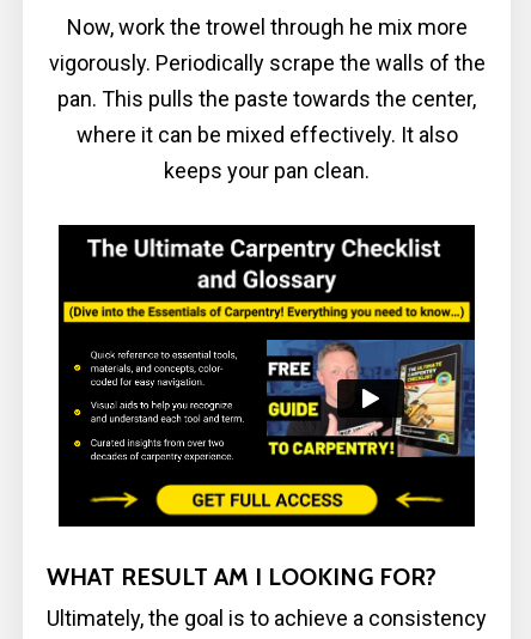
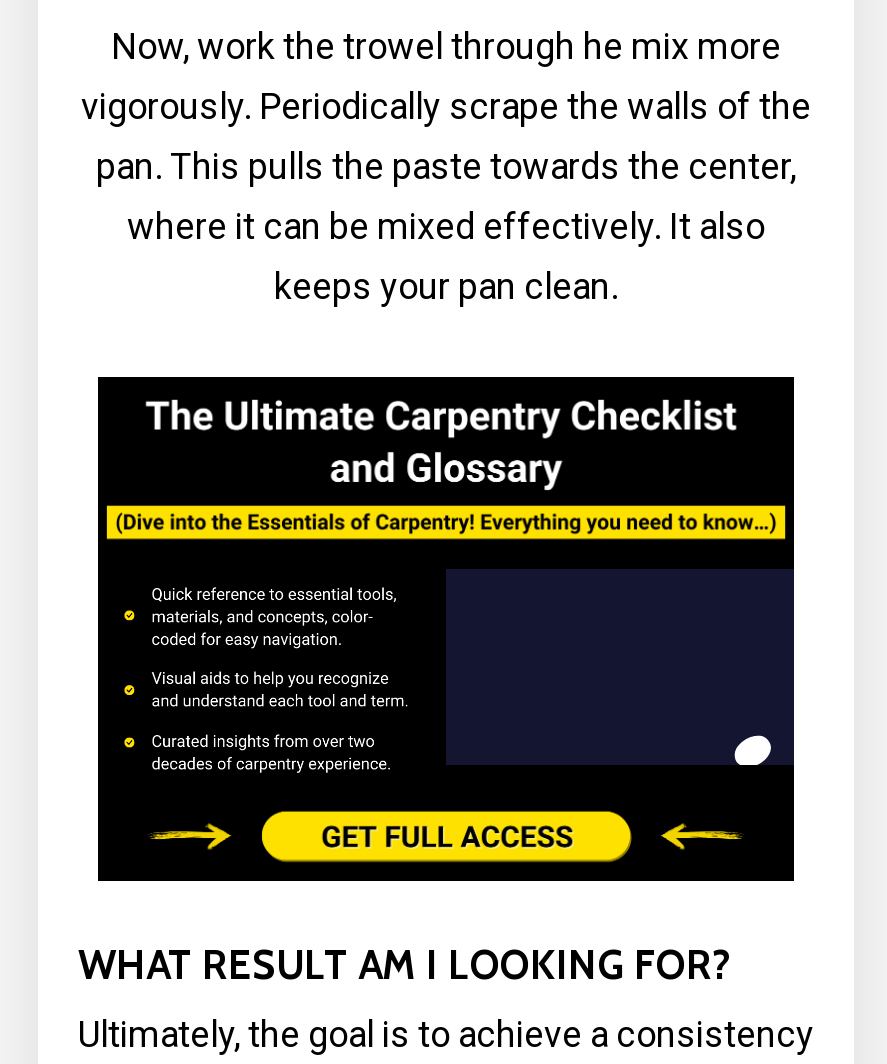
- [image]
